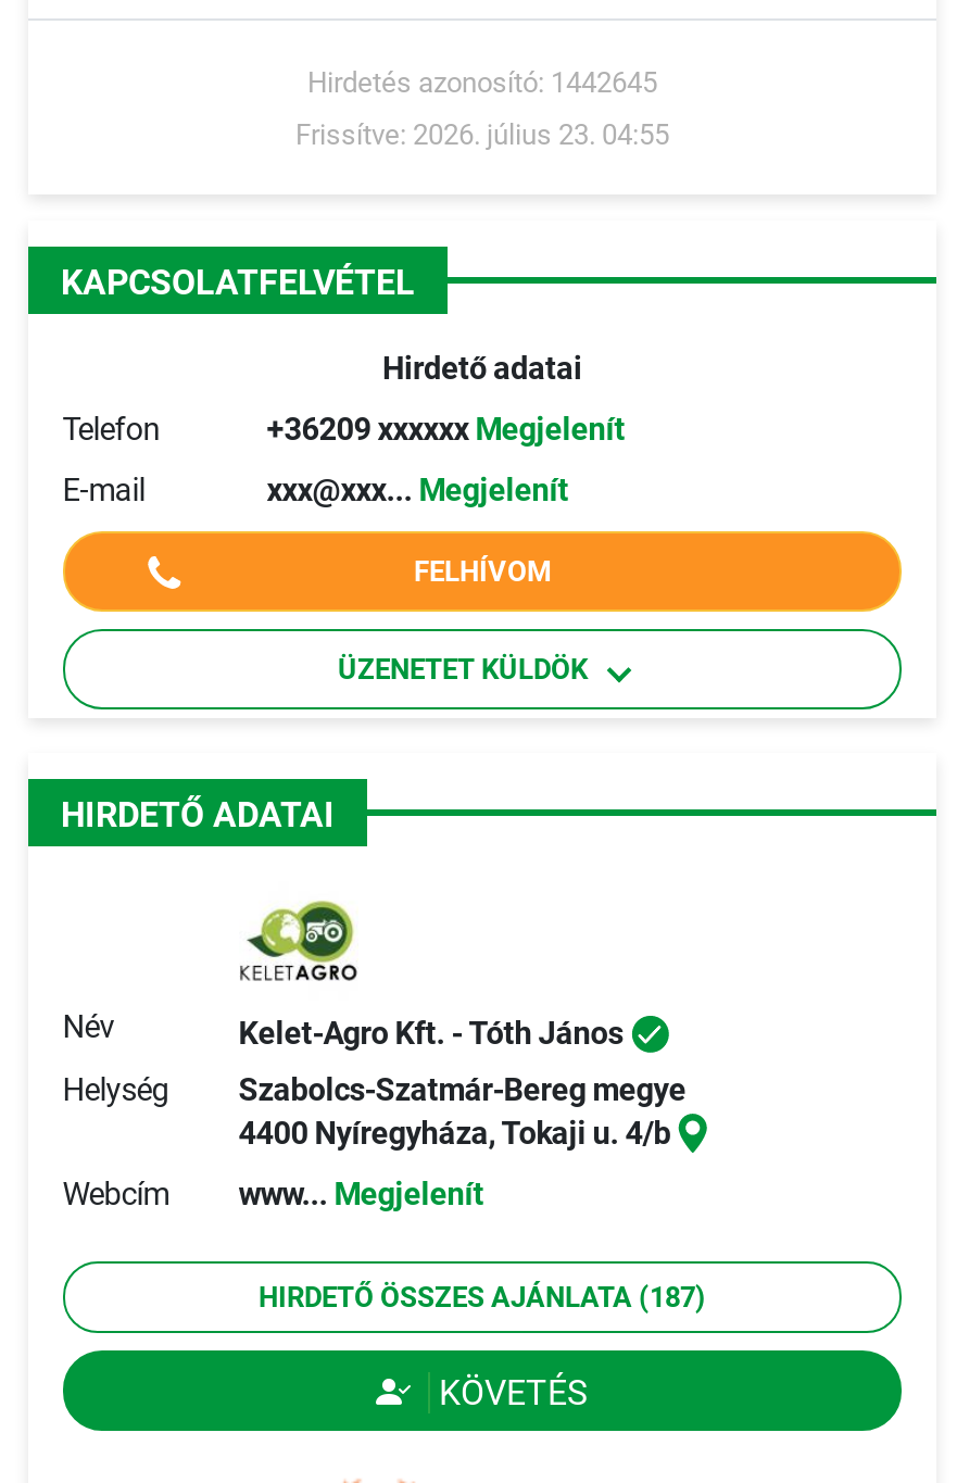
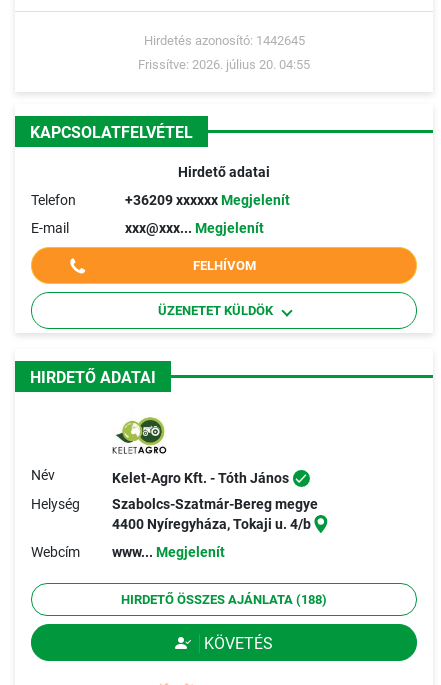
- Frissítve: 2026. július 23. 04:55
+ Frissítve: 2026. július 20. 04:55

- HIRDETŐ ÖSSZES AJÁNLATA (187)
+ HIRDETŐ ÖSSZES AJÁNLATA (188)
